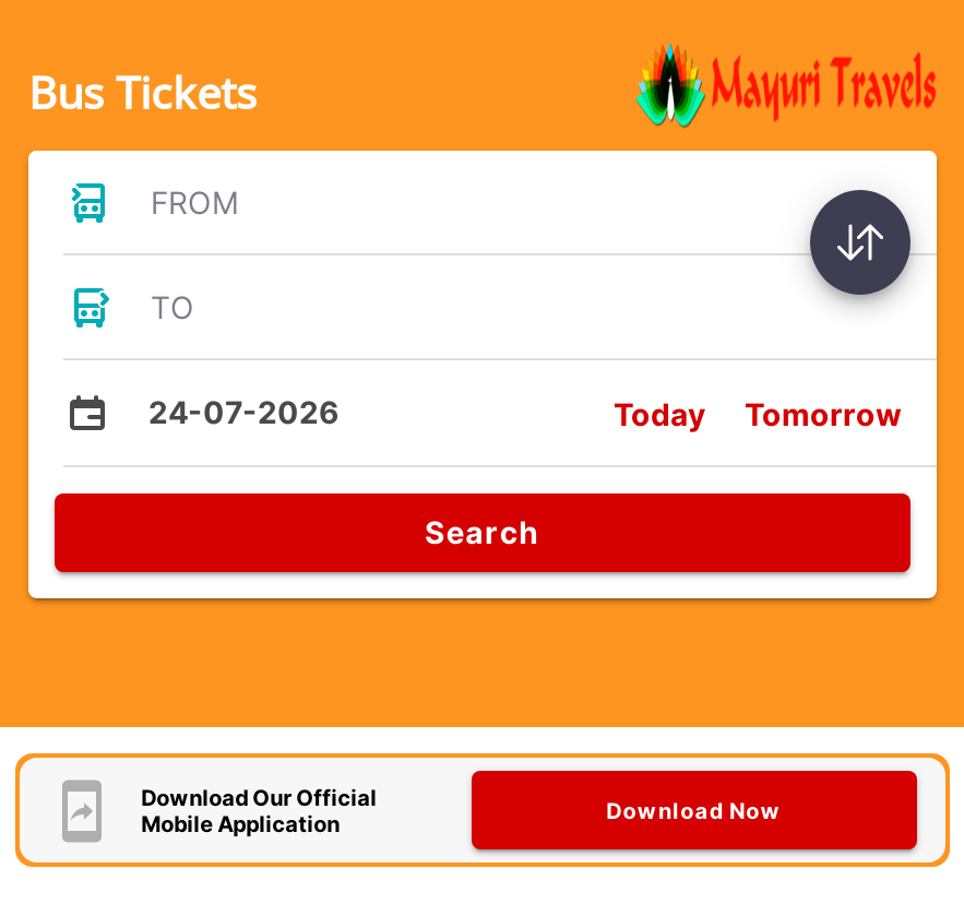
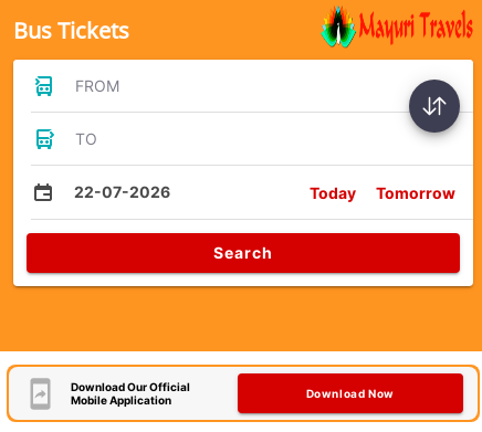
- 24-07-2026
+ 22-07-2026
